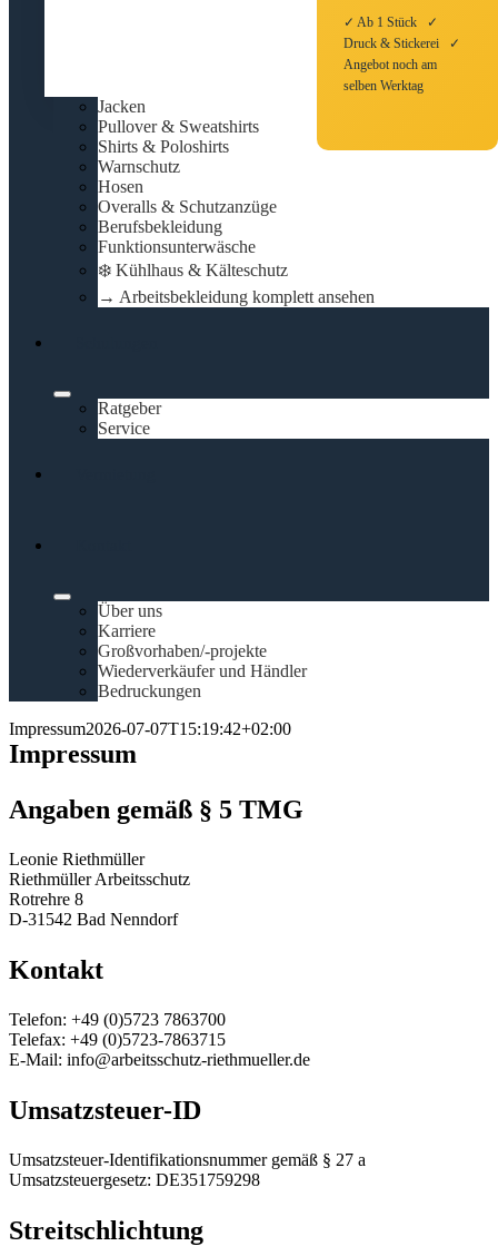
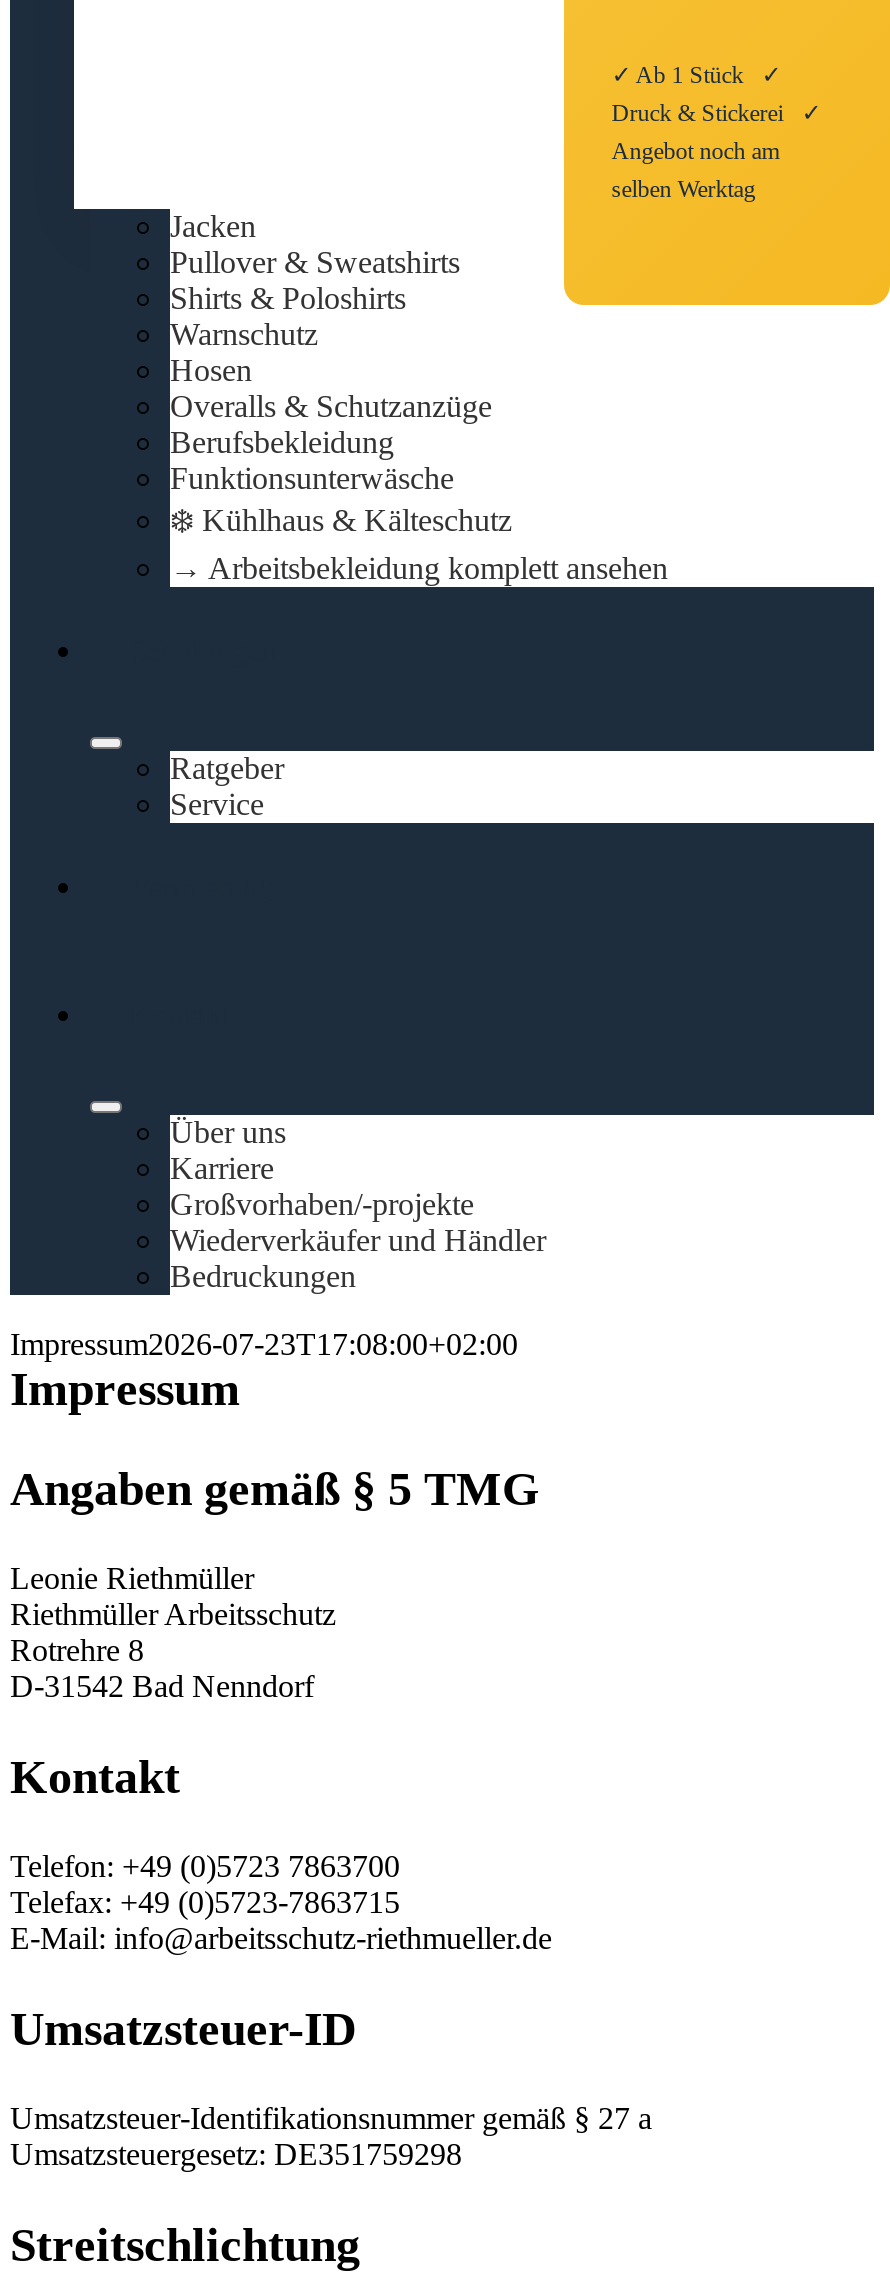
- Impressum2026-07-07T15:19:42+02:00
+ Impressum2026-07-23T17:08:00+02:00
